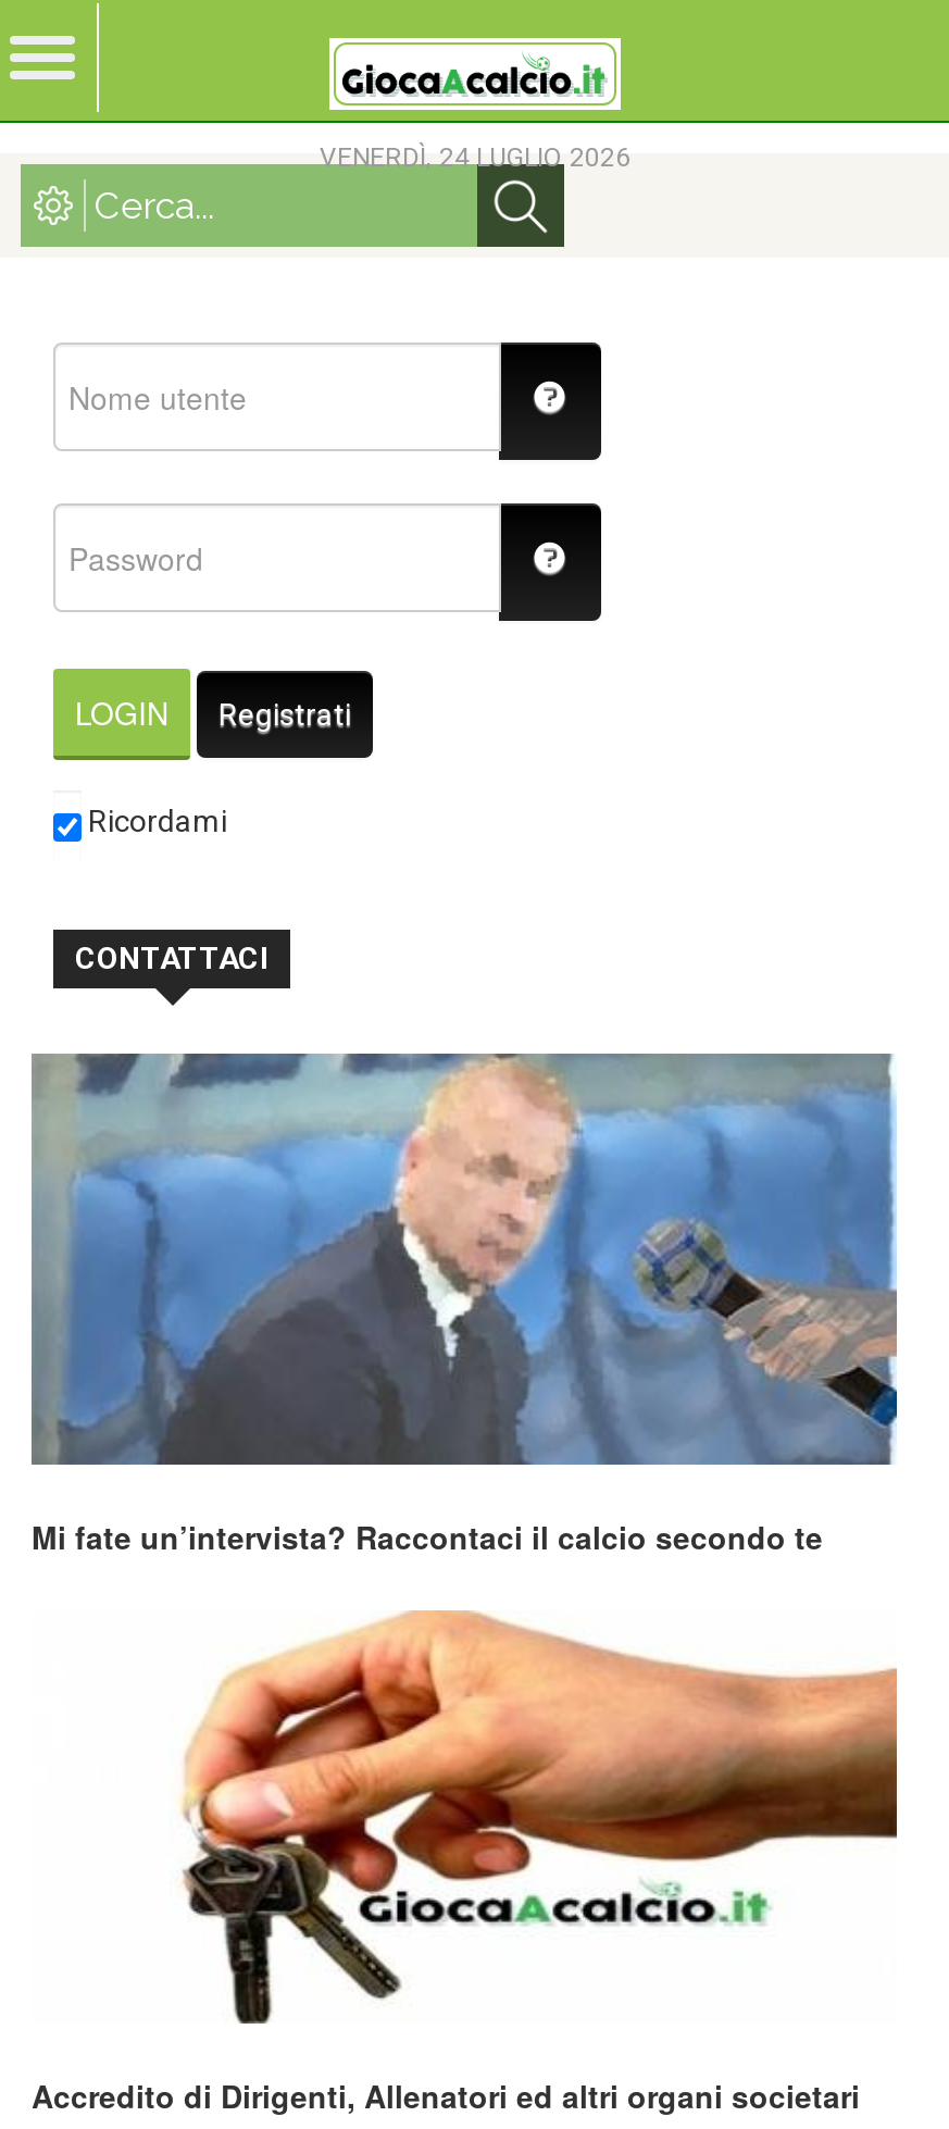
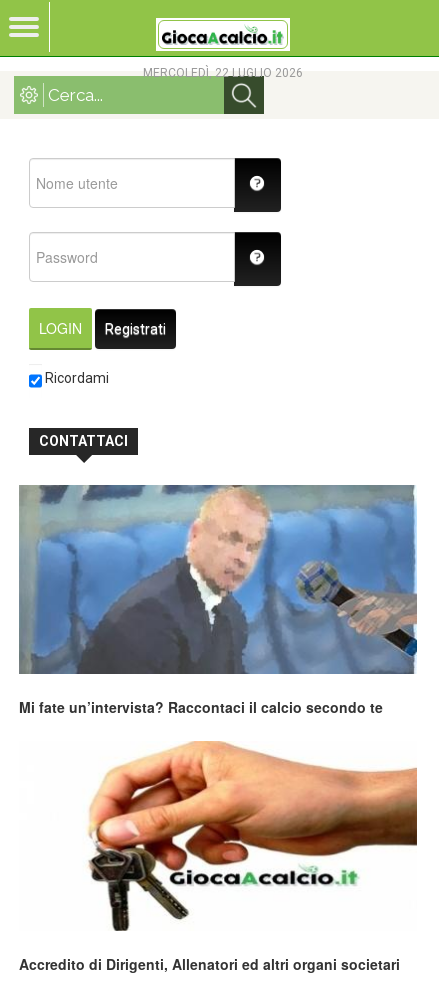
- VENERDÌ, 24 LUGLIO 2026
+ MERCOLEDÌ, 22 LUGLIO 2026
